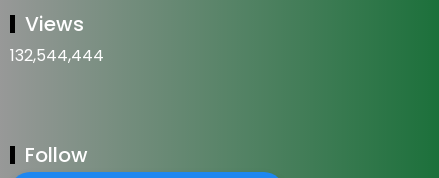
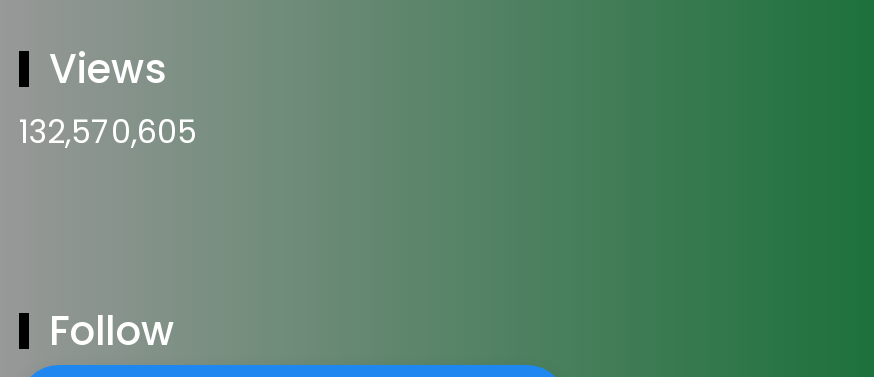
- 132,544,444
+ 132,570,605
